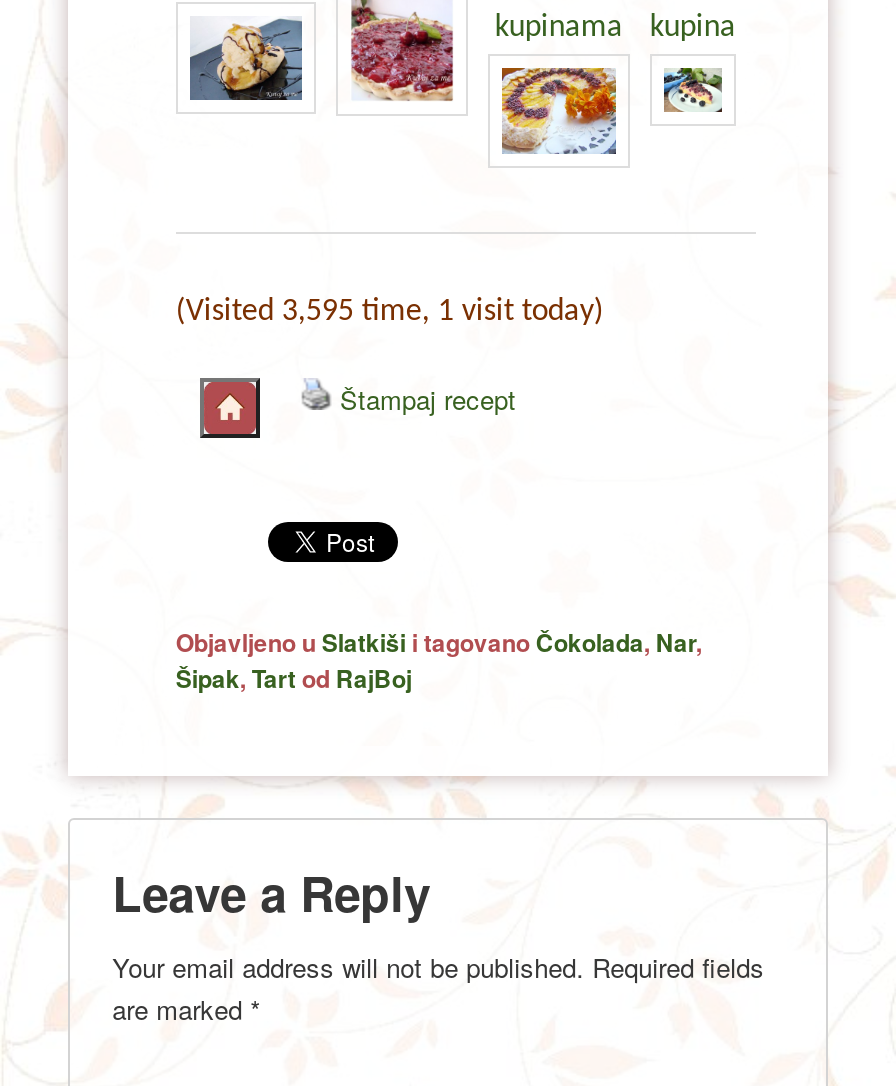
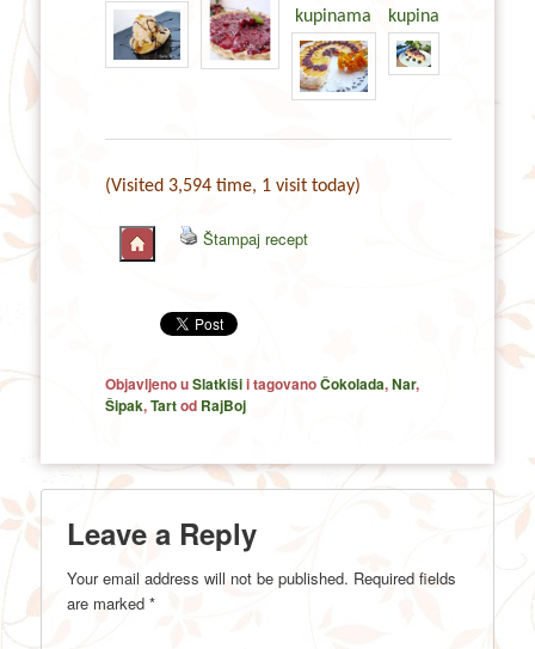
- (Visited 3,595 time, 1 visit today)
+ (Visited 3,594 time, 1 visit today)
